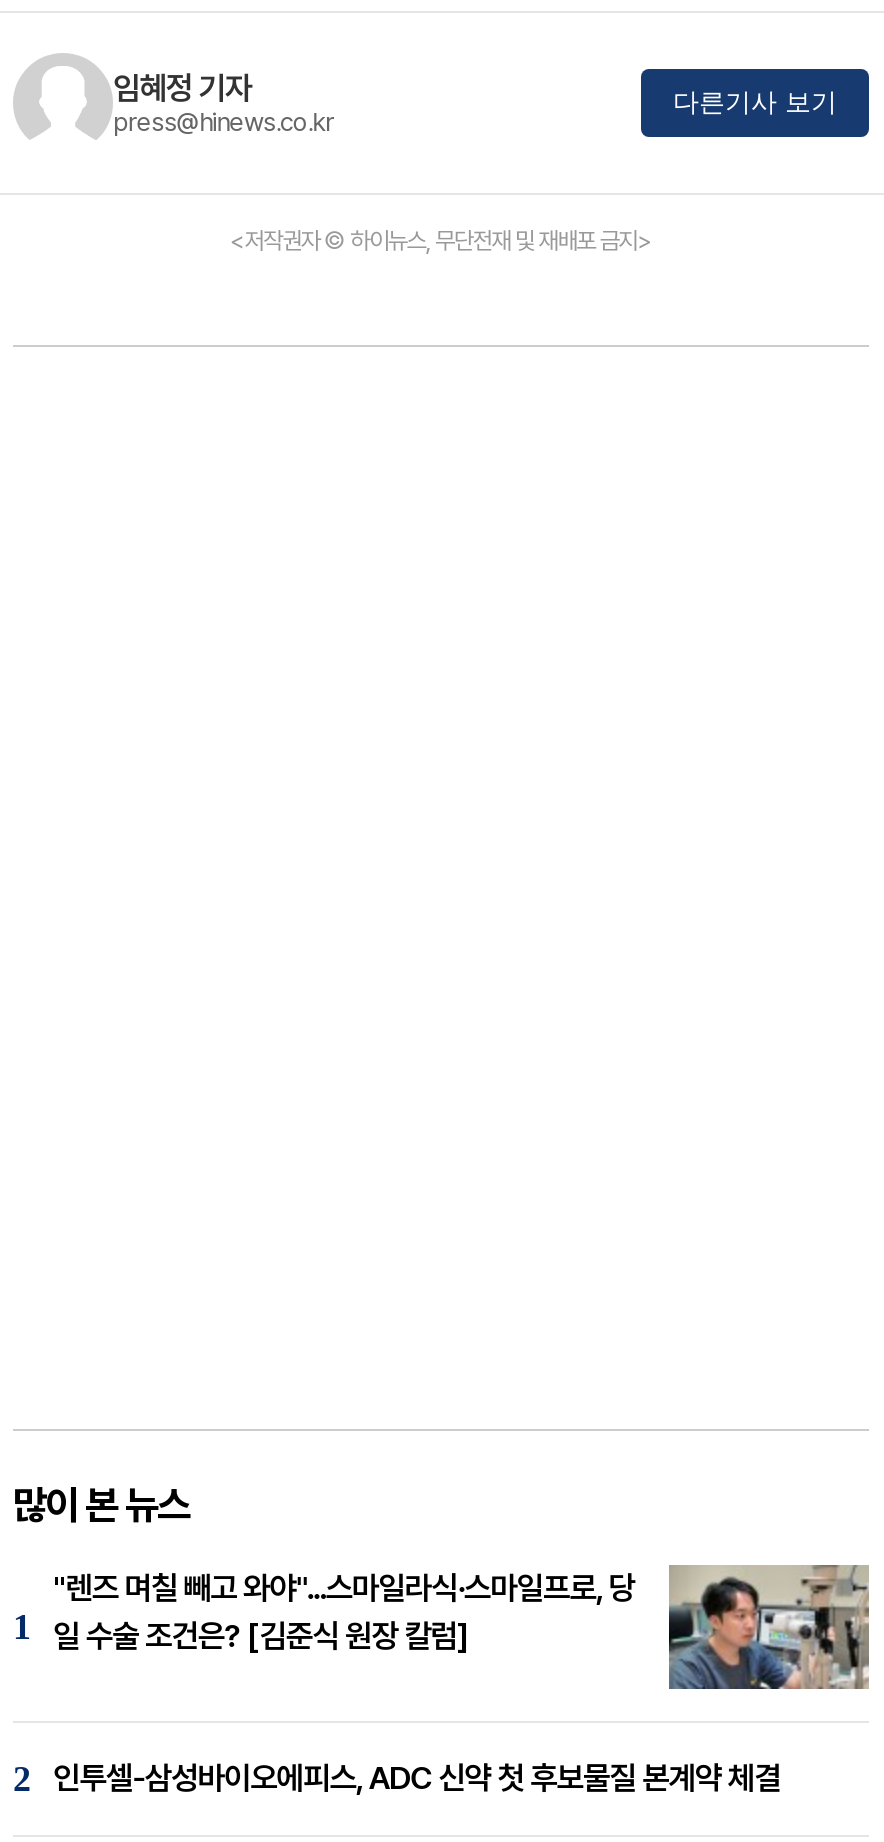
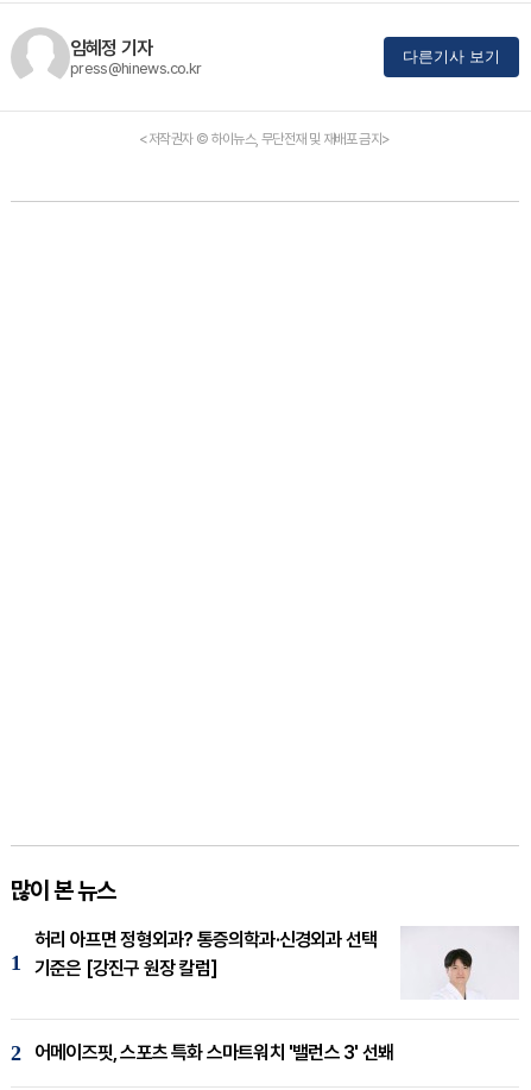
- [image]
- "렌즈 며칠 빼고 와야"...스마일라식·스마일프로, 당
- 일 수술 조건은? [김준식 원장 칼럼]
+ [image]
+ 허리 아프면 정형외과? 통증의학과·신경외과 선택
+ 기준은 [강진구 원장 칼럼]

- 인투셀-삼성바이오에피스, ADC 신약 첫 후보물질 본계약 체결
+ 어메이즈핏, 스포츠 특화 스마트워치 '밸런스 3' 선봬
